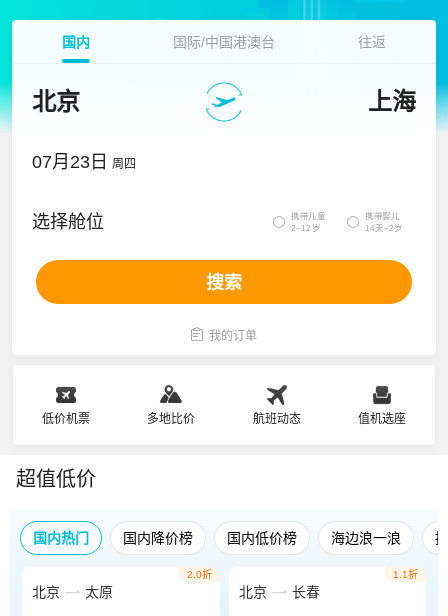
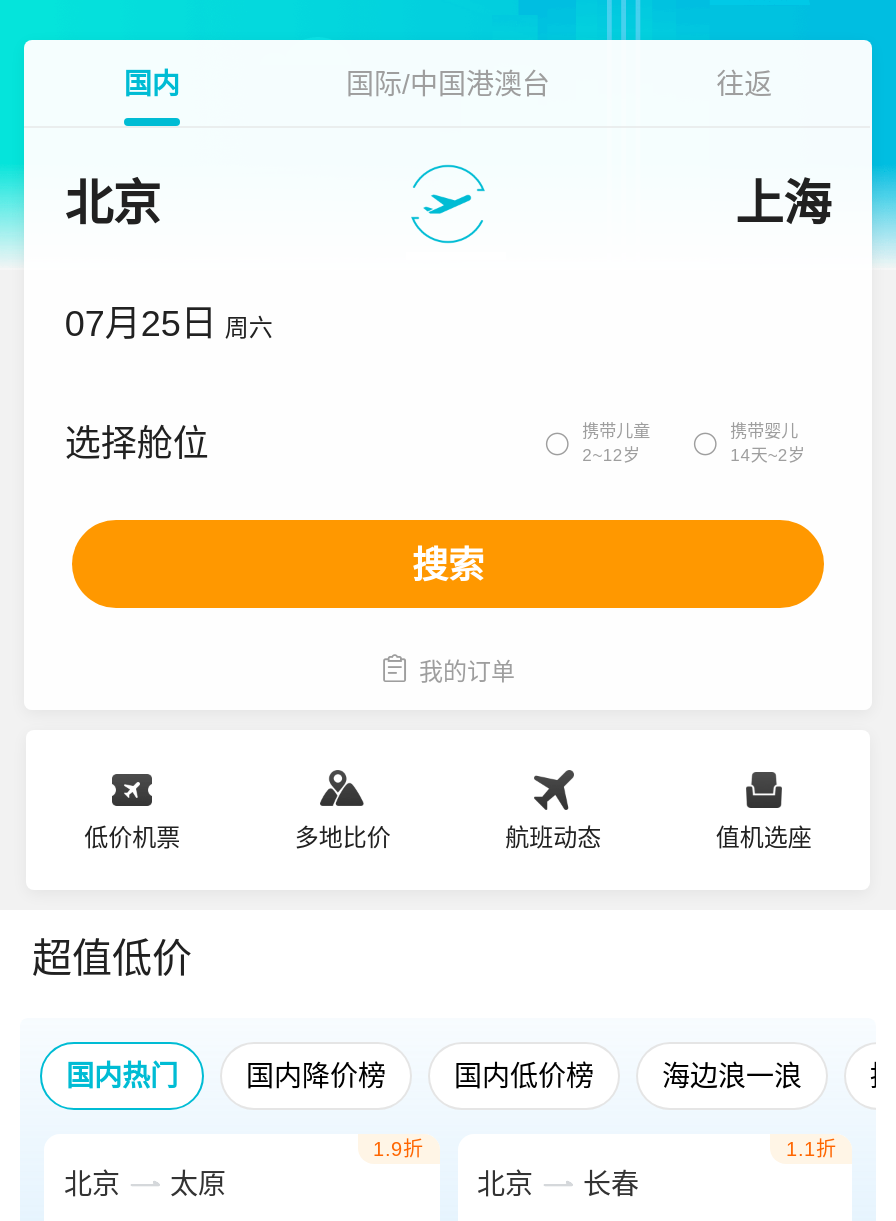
- 07月23日 周四
+ 07月25日 周六

- 2.0折
+ 1.9折
